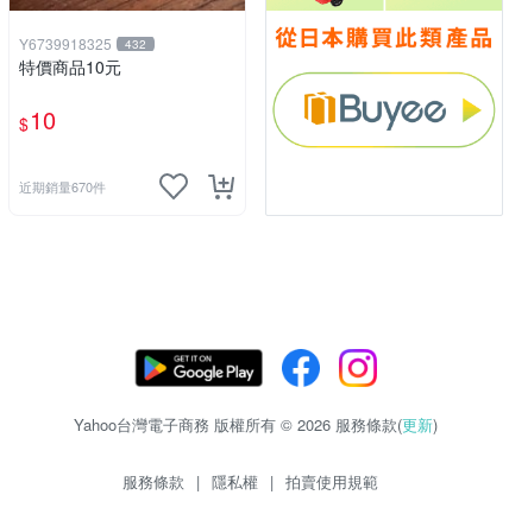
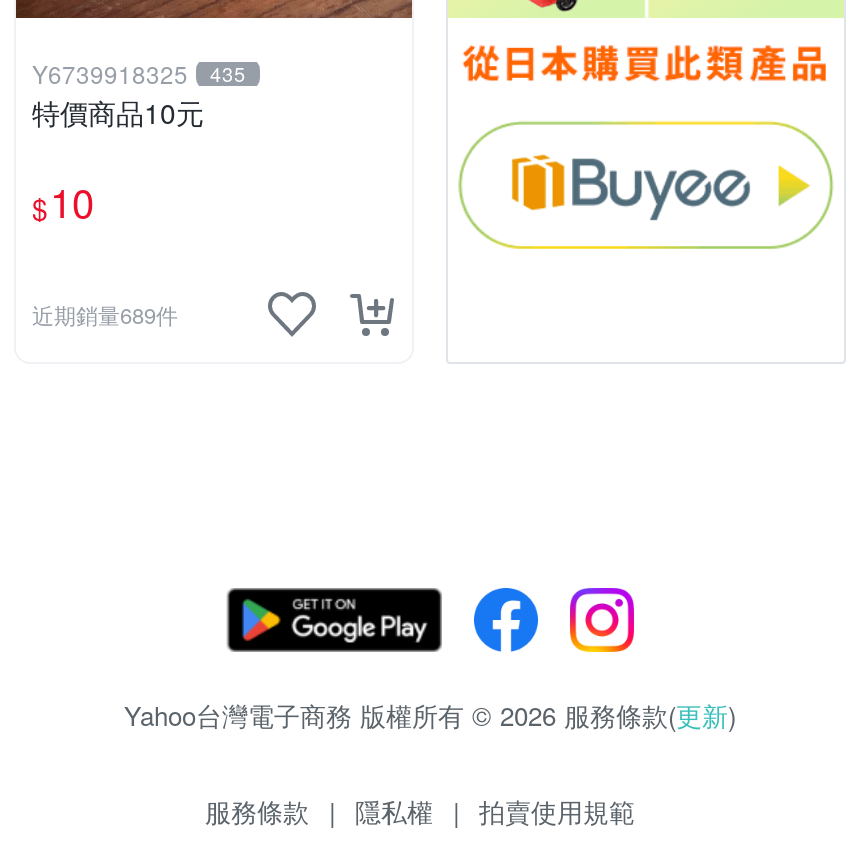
- Y6739918325 432
+ Y6739918325 435

- 近期銷量670件
+ 近期銷量689件
